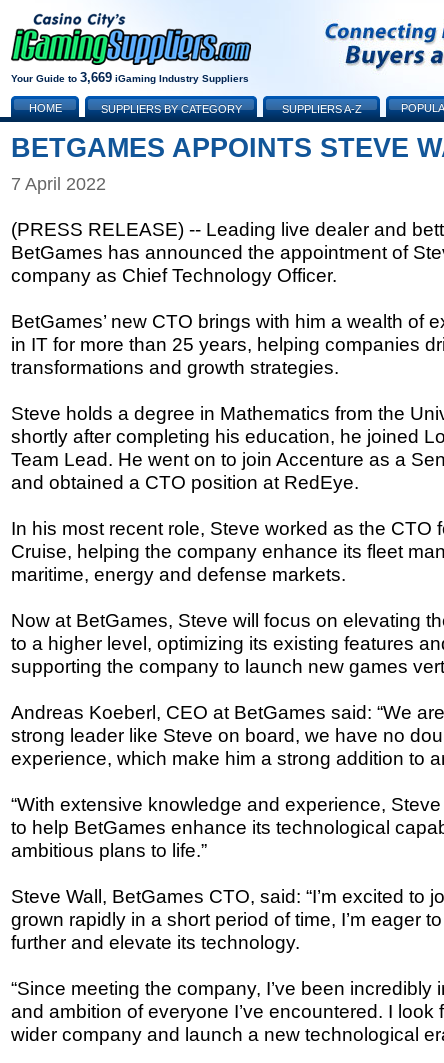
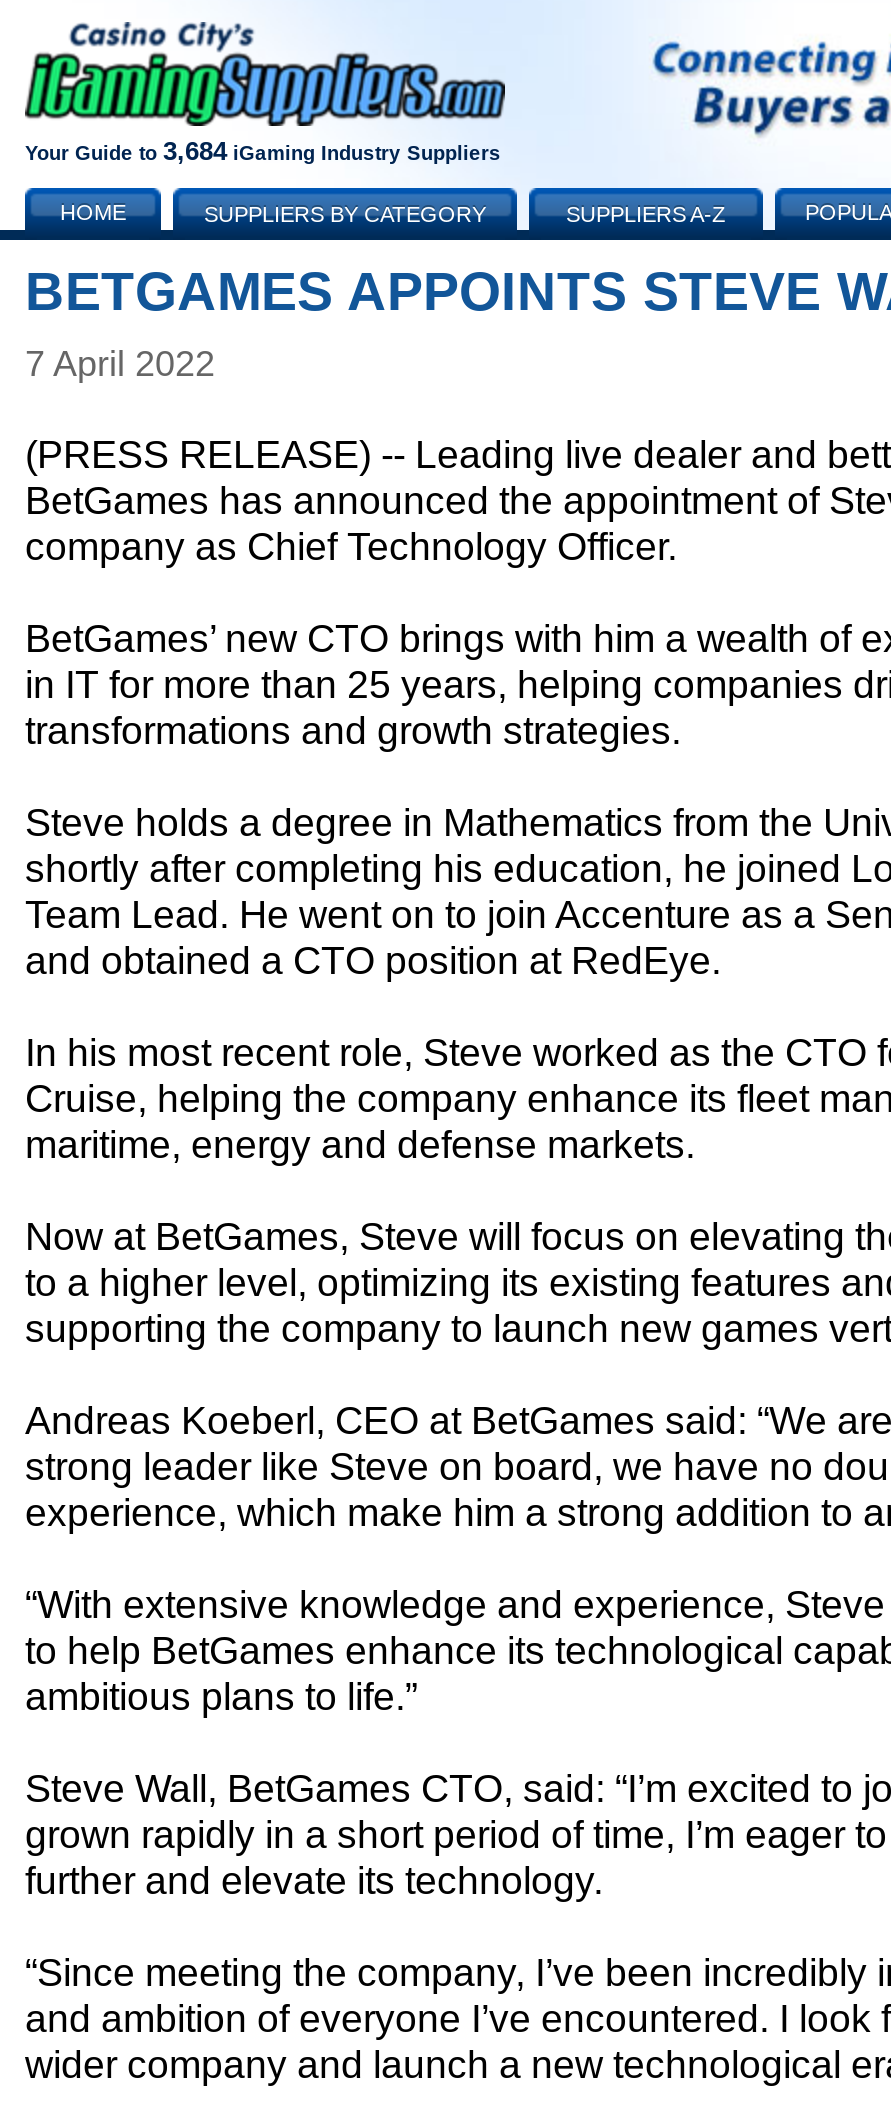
- Your Guide to 3,669 iGaming Industry Suppliers
+ Your Guide to 3,684 iGaming Industry Suppliers
